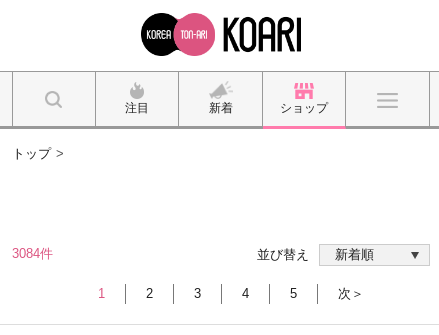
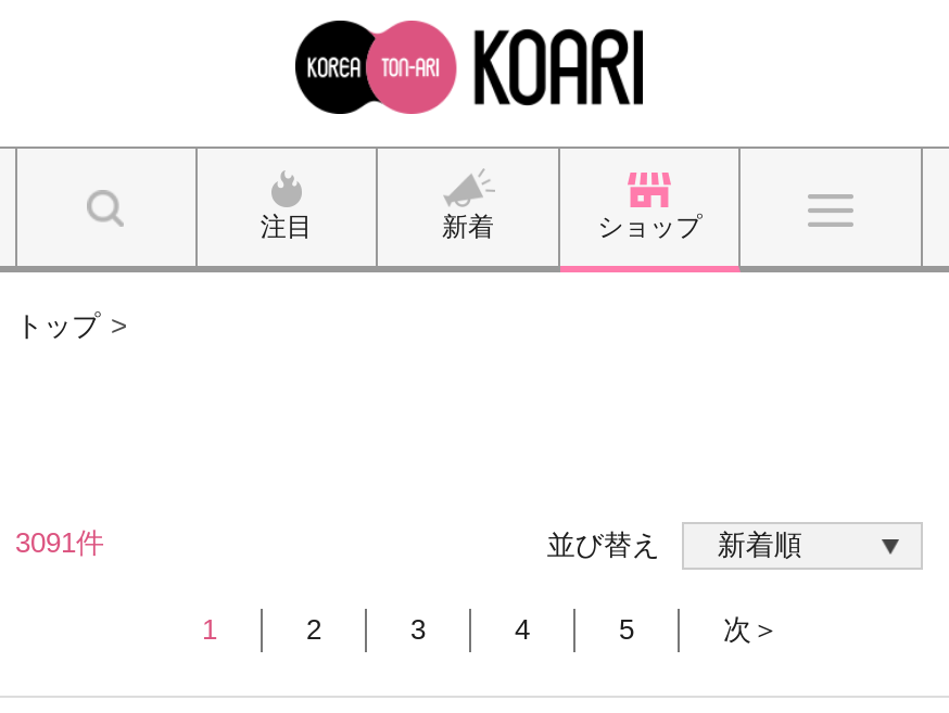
- 3084件
+ 3091件
